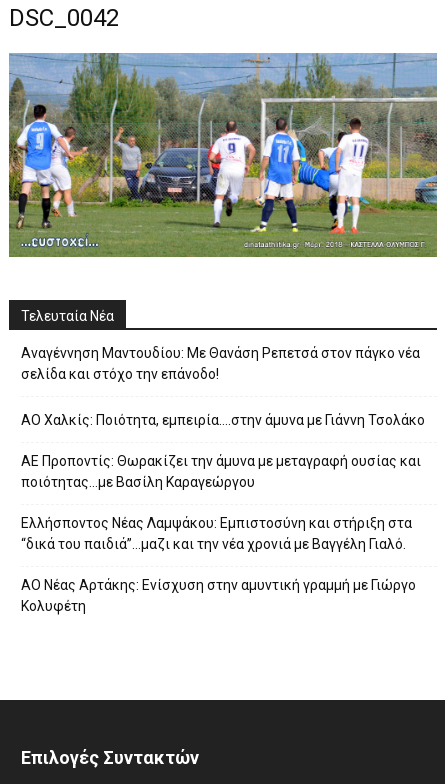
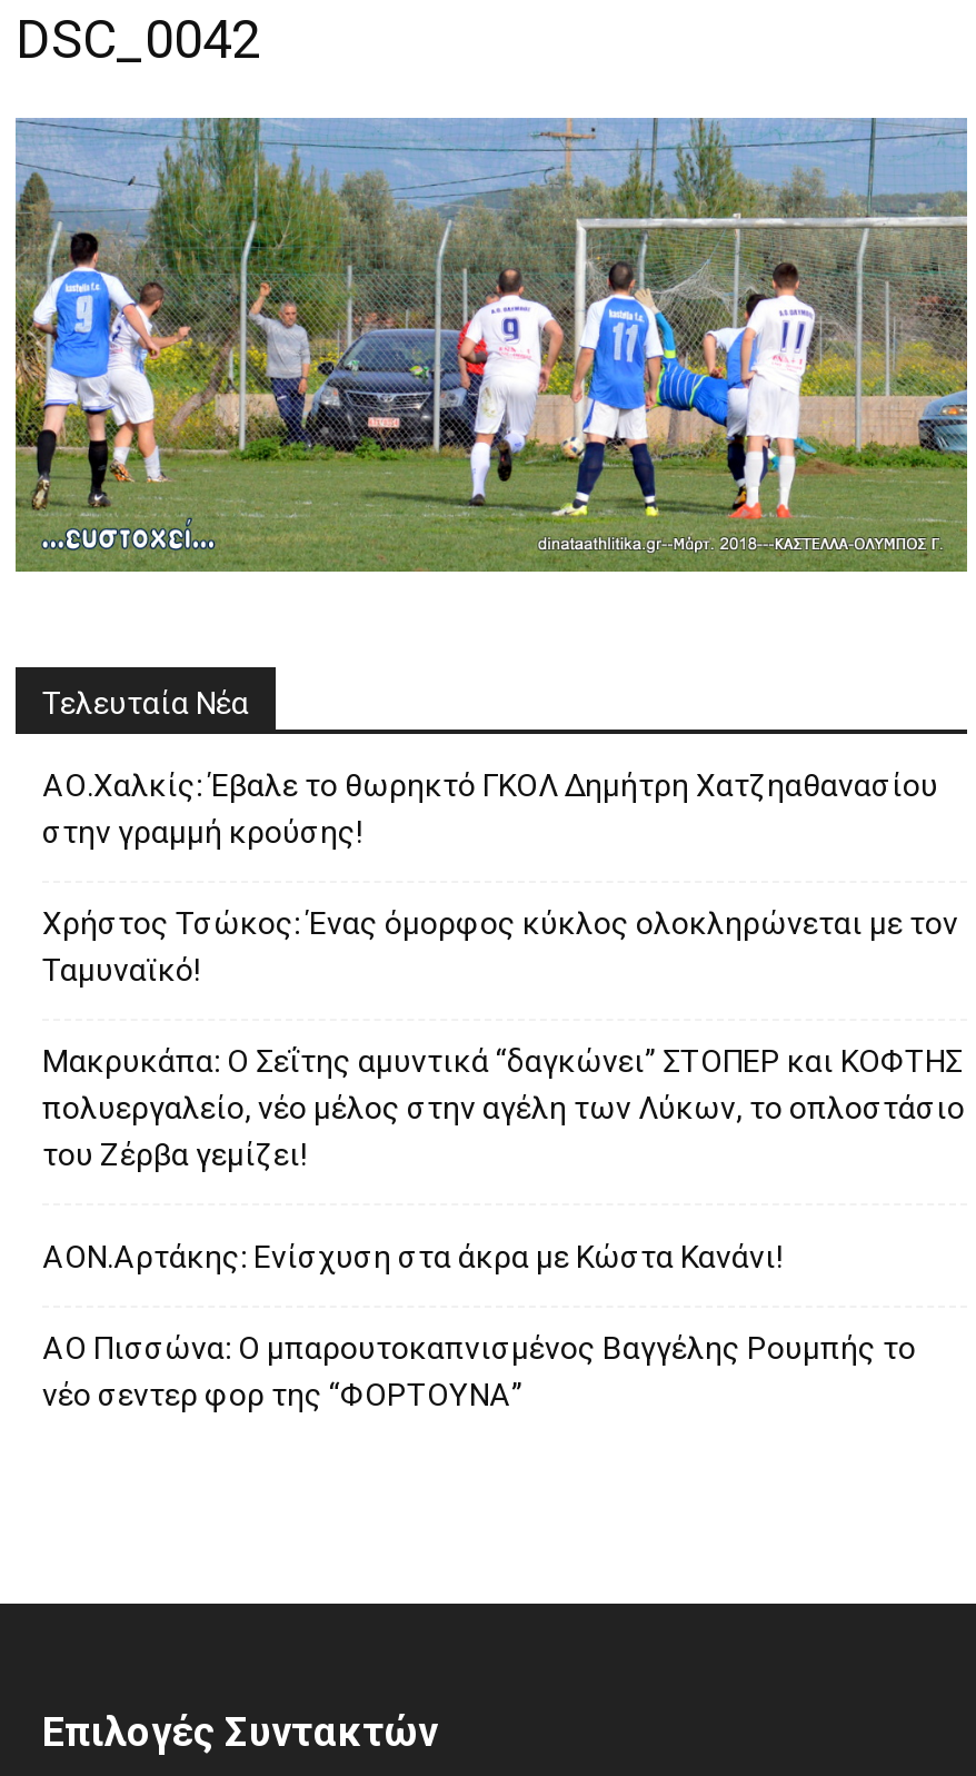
- Αναγέννηση Μαντουδίου: Με Θανάση Ρεπετσά στον πάγκο νέα
- σελίδα και στόχο την επάνοδο!
+ ΑΟ.Χαλκίς: Έβαλε το θωρηκτό ΓΚΟΛ Δημήτρη Χατζηαθανασίου
+ στην γραμμή κρούσης!

- ΑΟ Χαλκίς: Ποιότητα, εμπειρία….στην άμυνα με Γιάννη Τσολάκο
+ Χρήστος Τσώκος: Ένας όμορφος κύκλος ολοκληρώνεται με τον
+ Ταμυναϊκό!

- ΑΕ Προποντίς: Θωρακίζει την άμυνα με μεταγραφή ουσίας και
- ποιότητας…με Βασίλη Καραγεώργου
+ Μακρυκάπα: Ο Σεΐτης αμυντικά “δαγκώνει” ΣΤΟΠΕΡ και ΚΟΦΤΗΣ
+ πολυεργαλείο, νέο μέλος στην αγέλη των Λύκων, το οπλοστάσιο
+ του Ζέρβα γεμίζει!

- Eλλήσποντος Νέας Λαμψάκου: Εμπιστοσύνη και στήριξη στα
- “δικά του παιδιά”…μαζι και την νέα χρονιά με Βαγγέλη Γιαλό.
+ ΑΟΝ.Αρτάκης: Ενίσχυση στα άκρα με Κώστα Κανάνι!

- ΑΟ Νέας Αρτάκης: Ενίσχυση στην αμυντική γραμμή με Γιώργο
- Κολυφέτη
+ ΑΟ Πισσώνα: Ο μπαρουτοκαπνισμένος Βαγγέλης Ρουμπής το
+ νέο σεντερ φορ της “ΦΟΡΤΟΥΝΑ”
